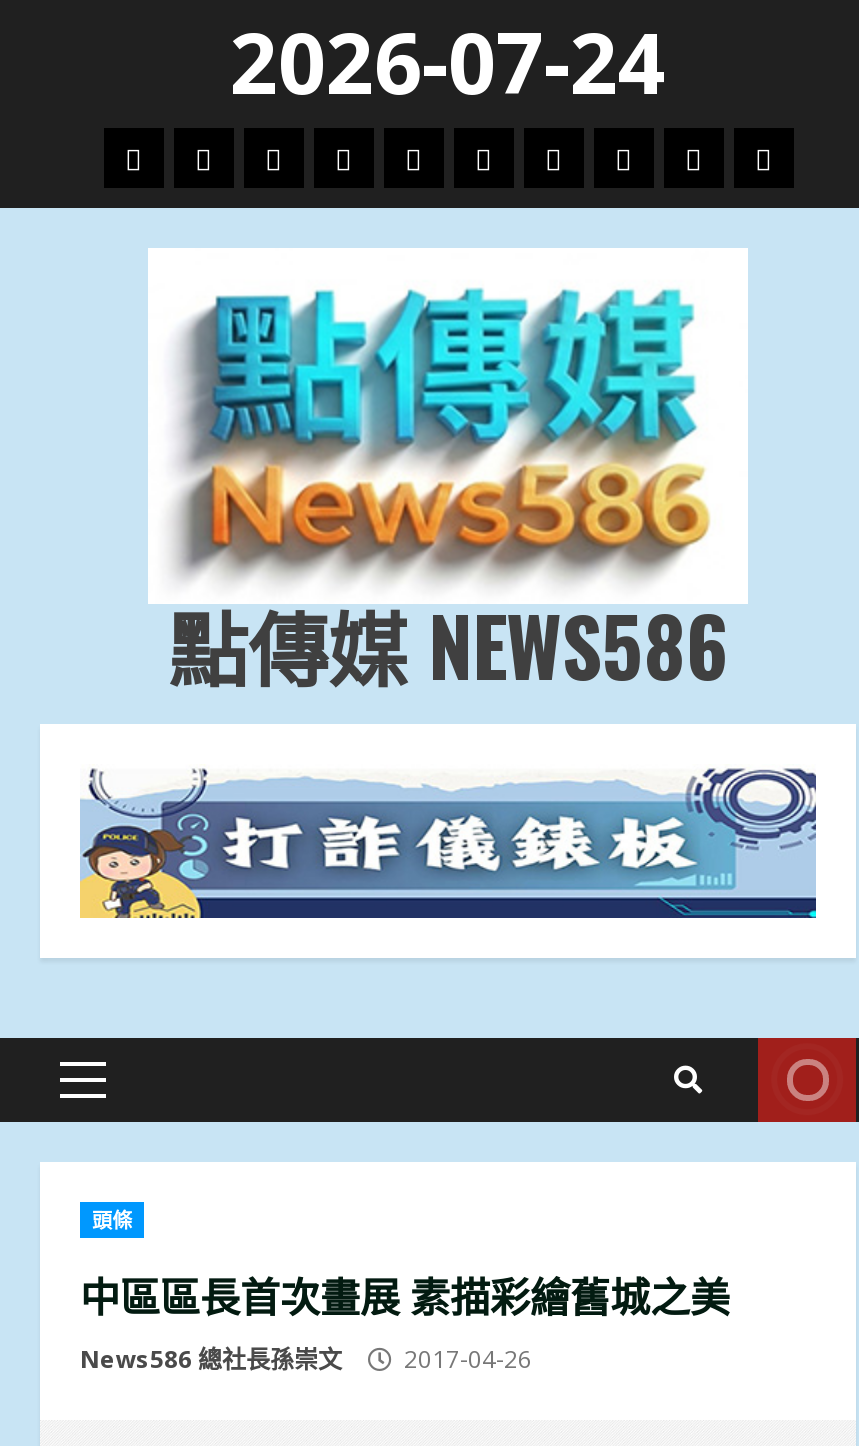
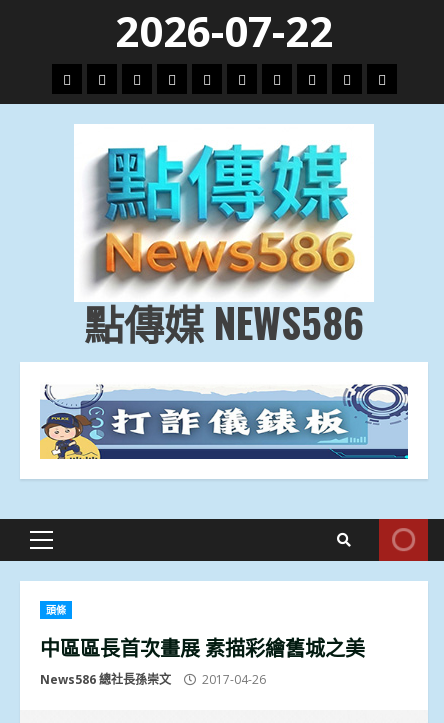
- 2026-07-24
+ 2026-07-22
